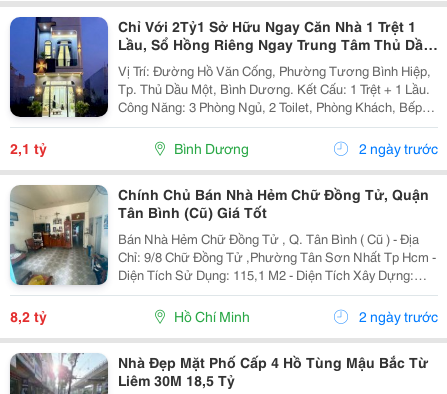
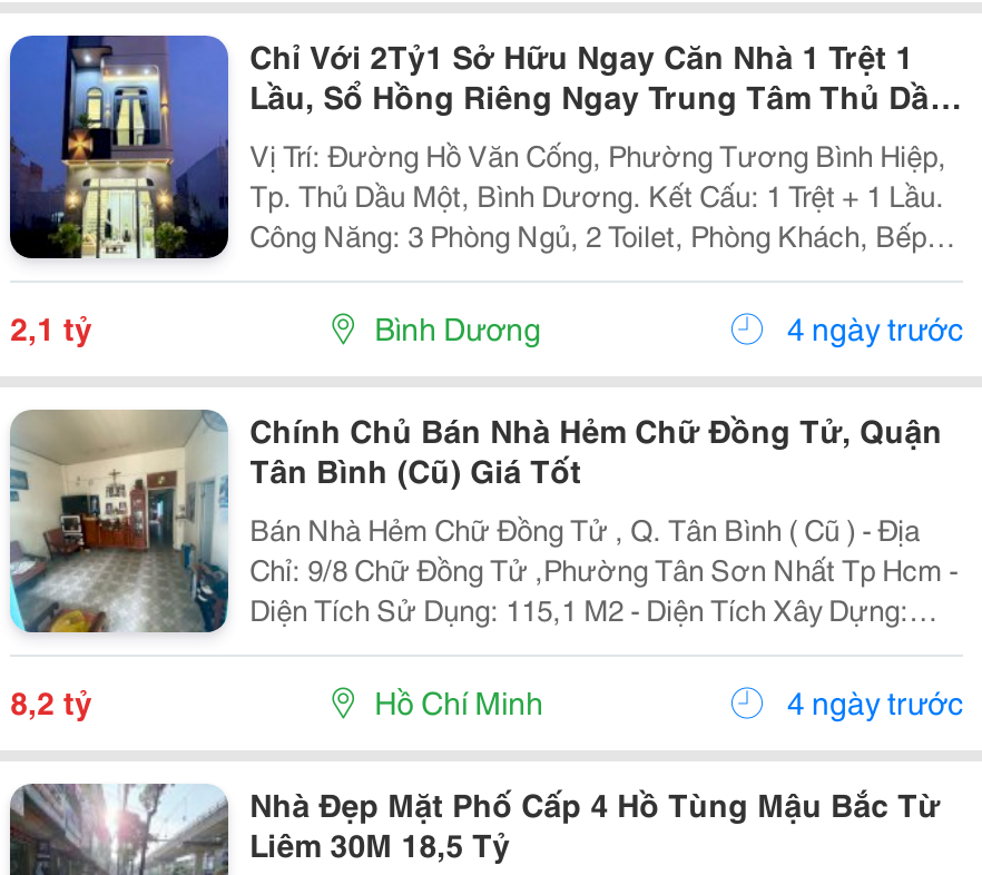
- 2 ngày trước
+ 4 ngày trước

- 2 ngày trước
+ 4 ngày trước
